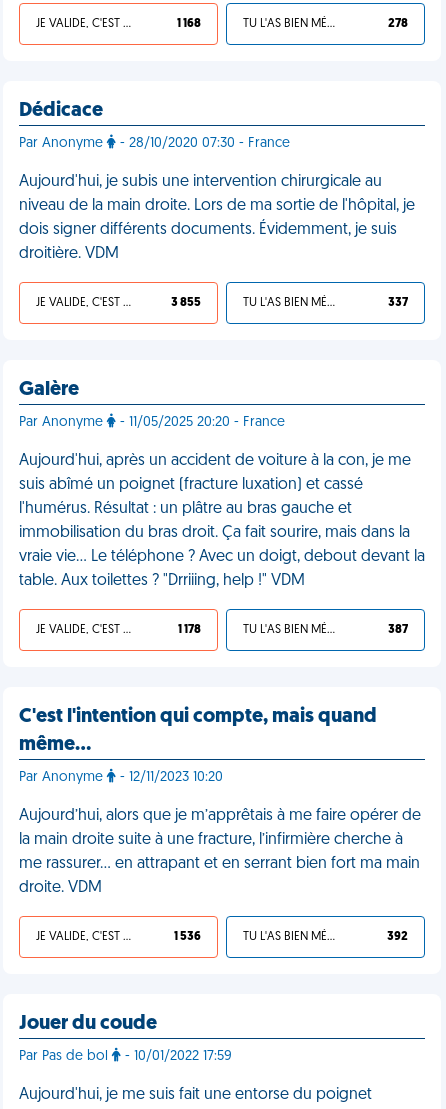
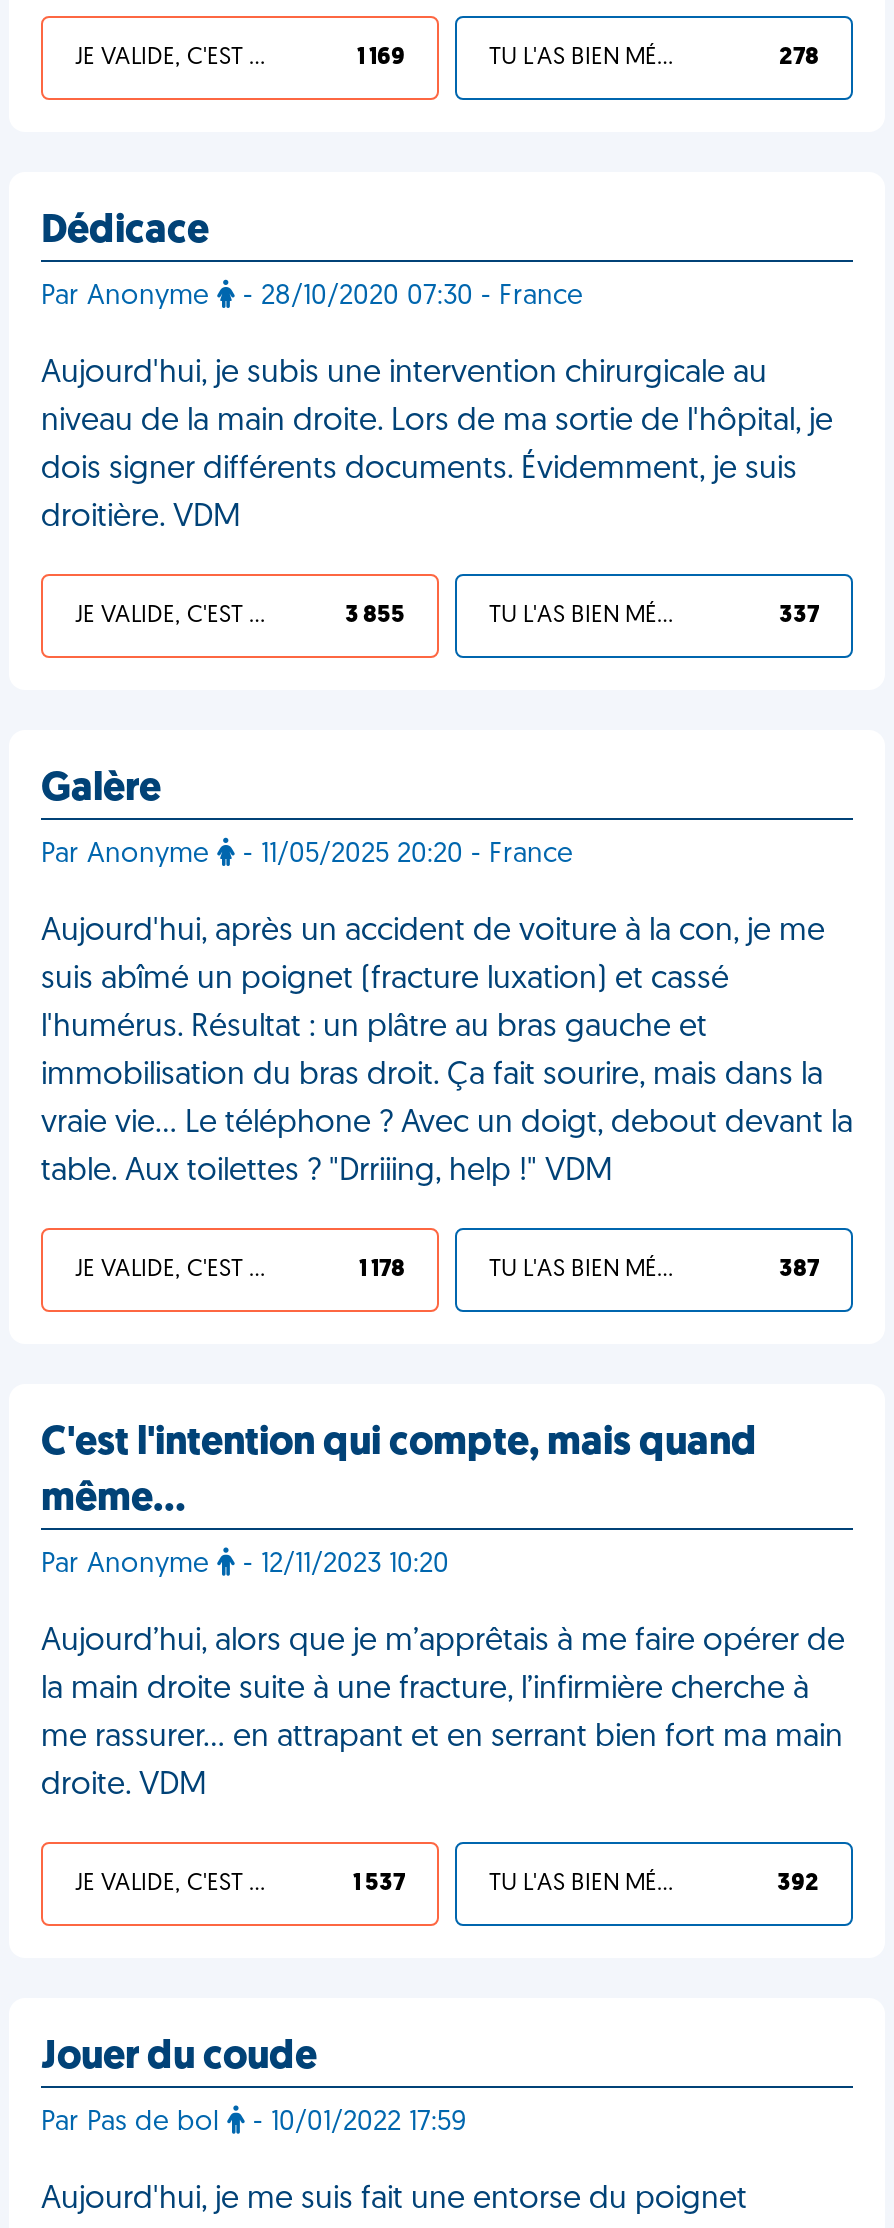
- 1 168
+ 1 169

- 1 536
+ 1 537
